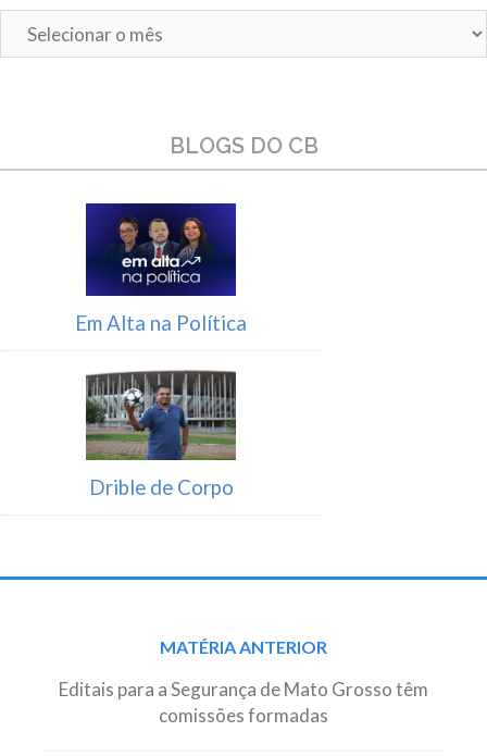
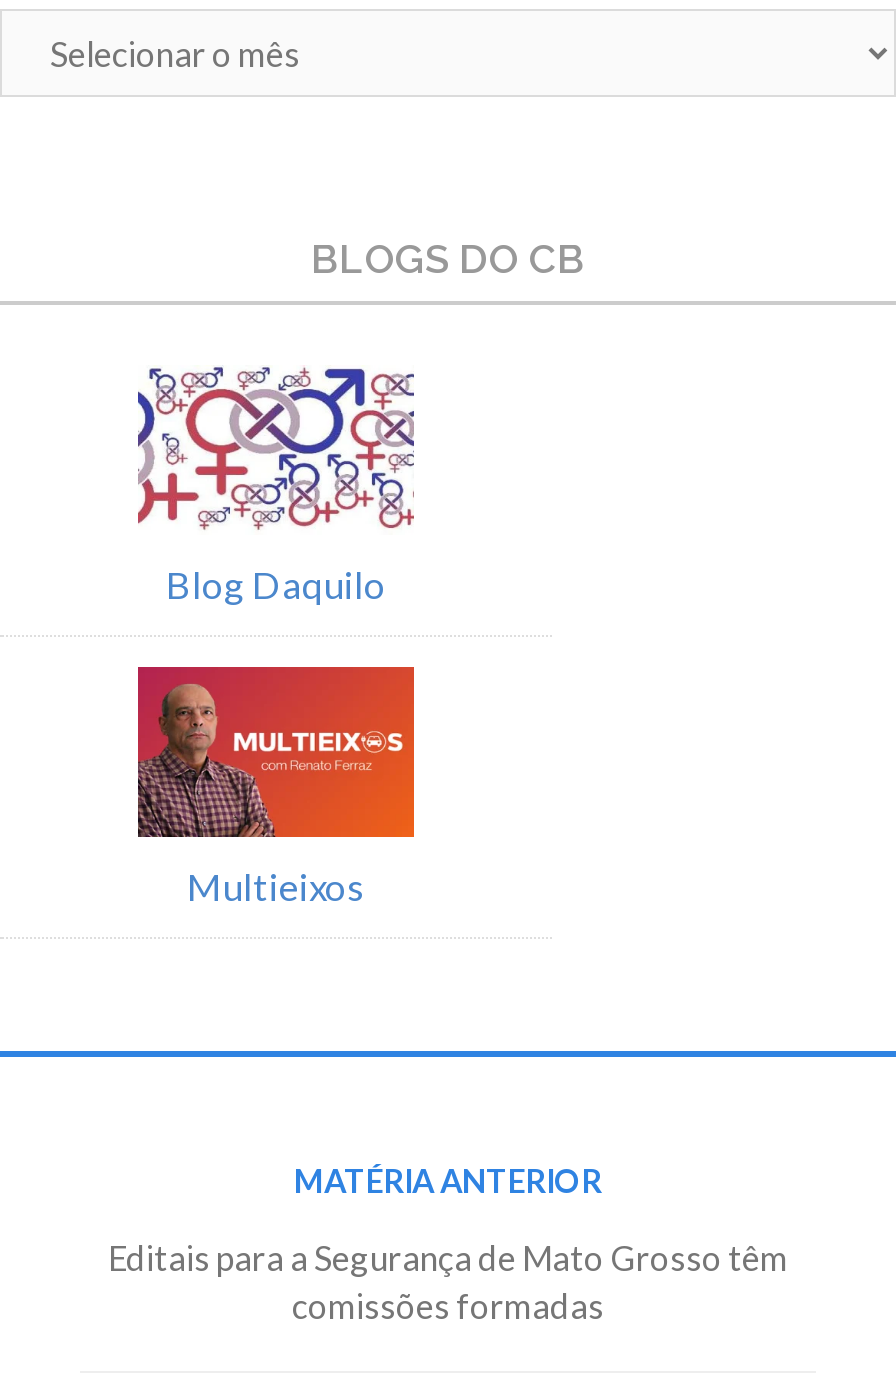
- [image]
- Em Alta na Política
+ [image]
+ Blog Daquilo

- [image]
- Drible de Corpo
+ [image]
+ Multieixos
